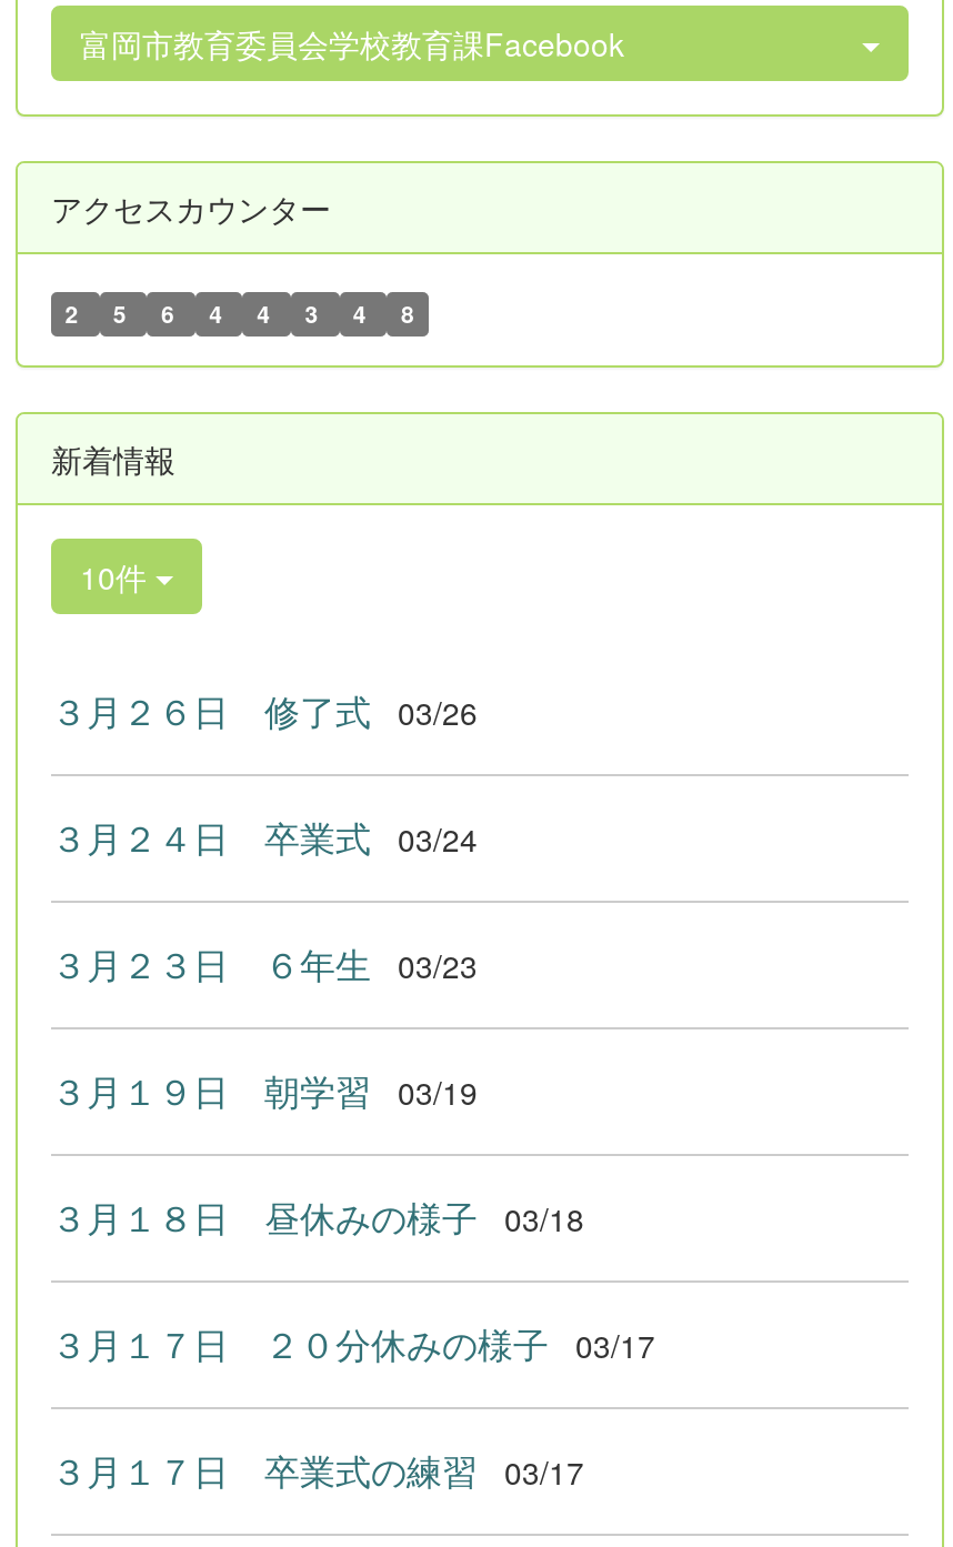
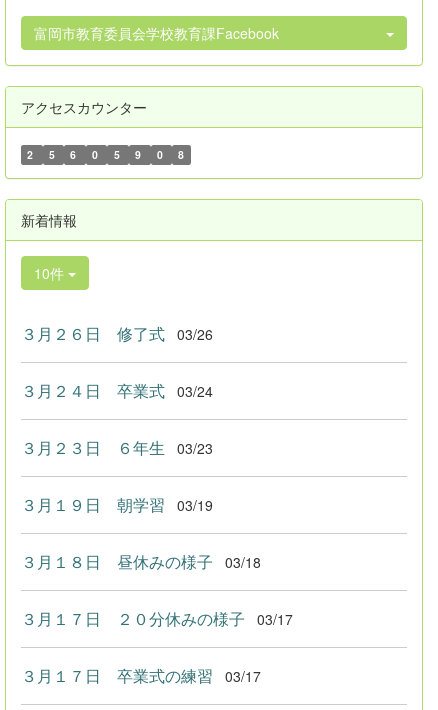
- 4
+ 0

- 4
+ 5

- 3
+ 9

- 4
+ 0
